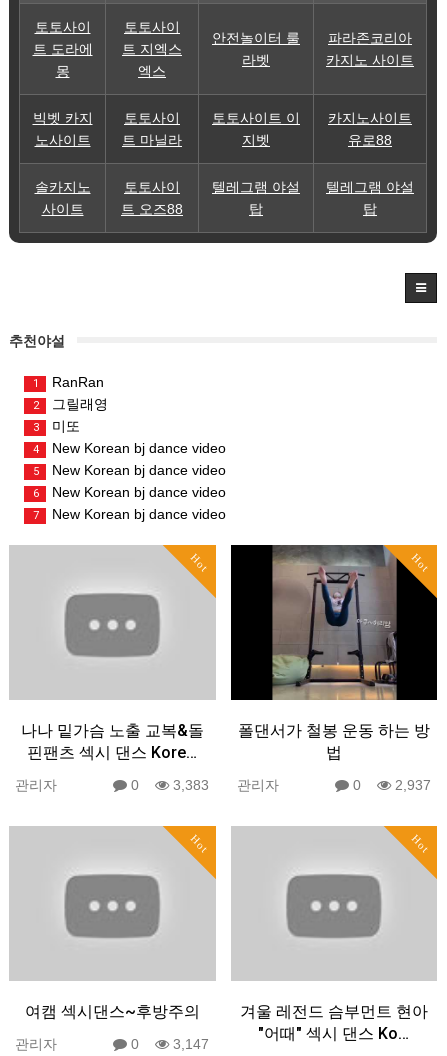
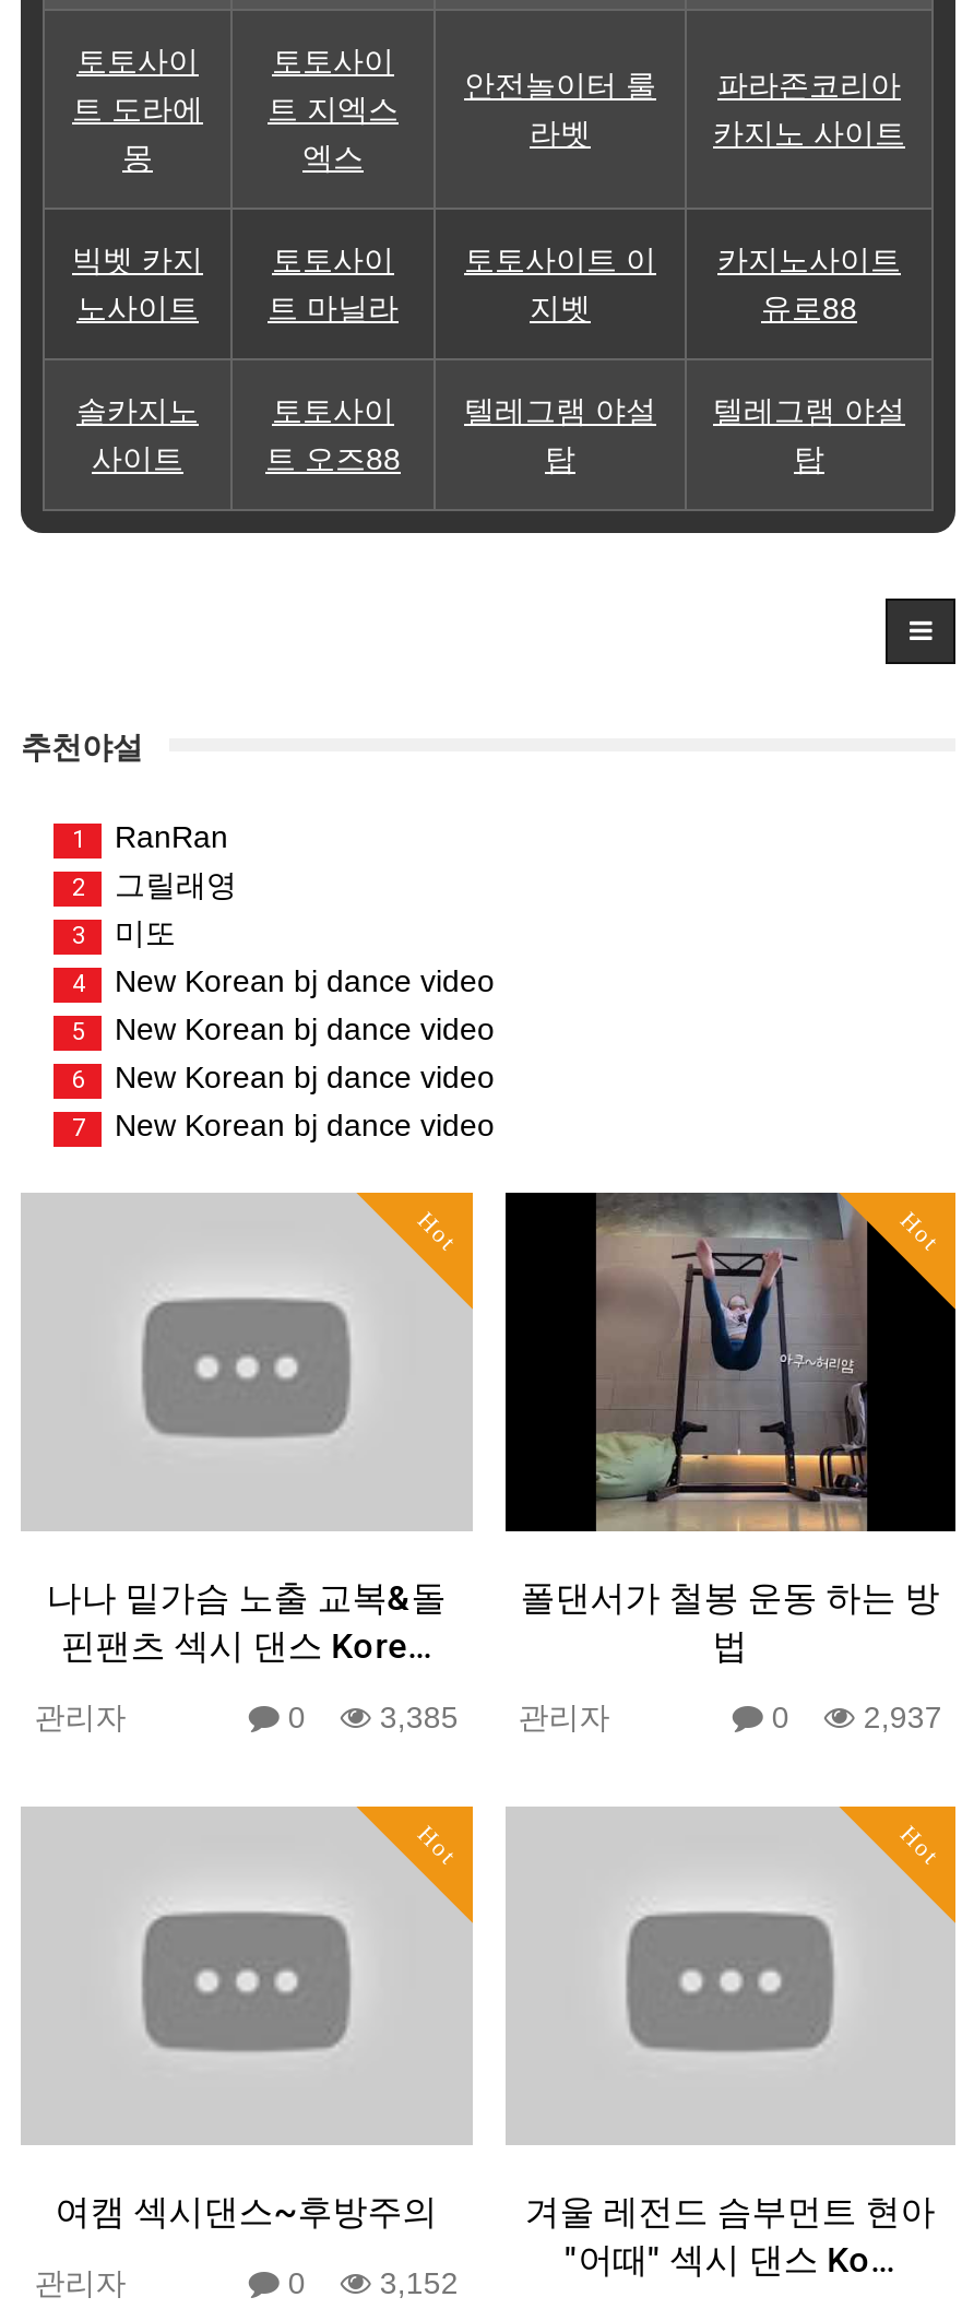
- 0 3,383 관리자
+ 0 3,385 관리자

- 0 3,147
+ 0 3,152
